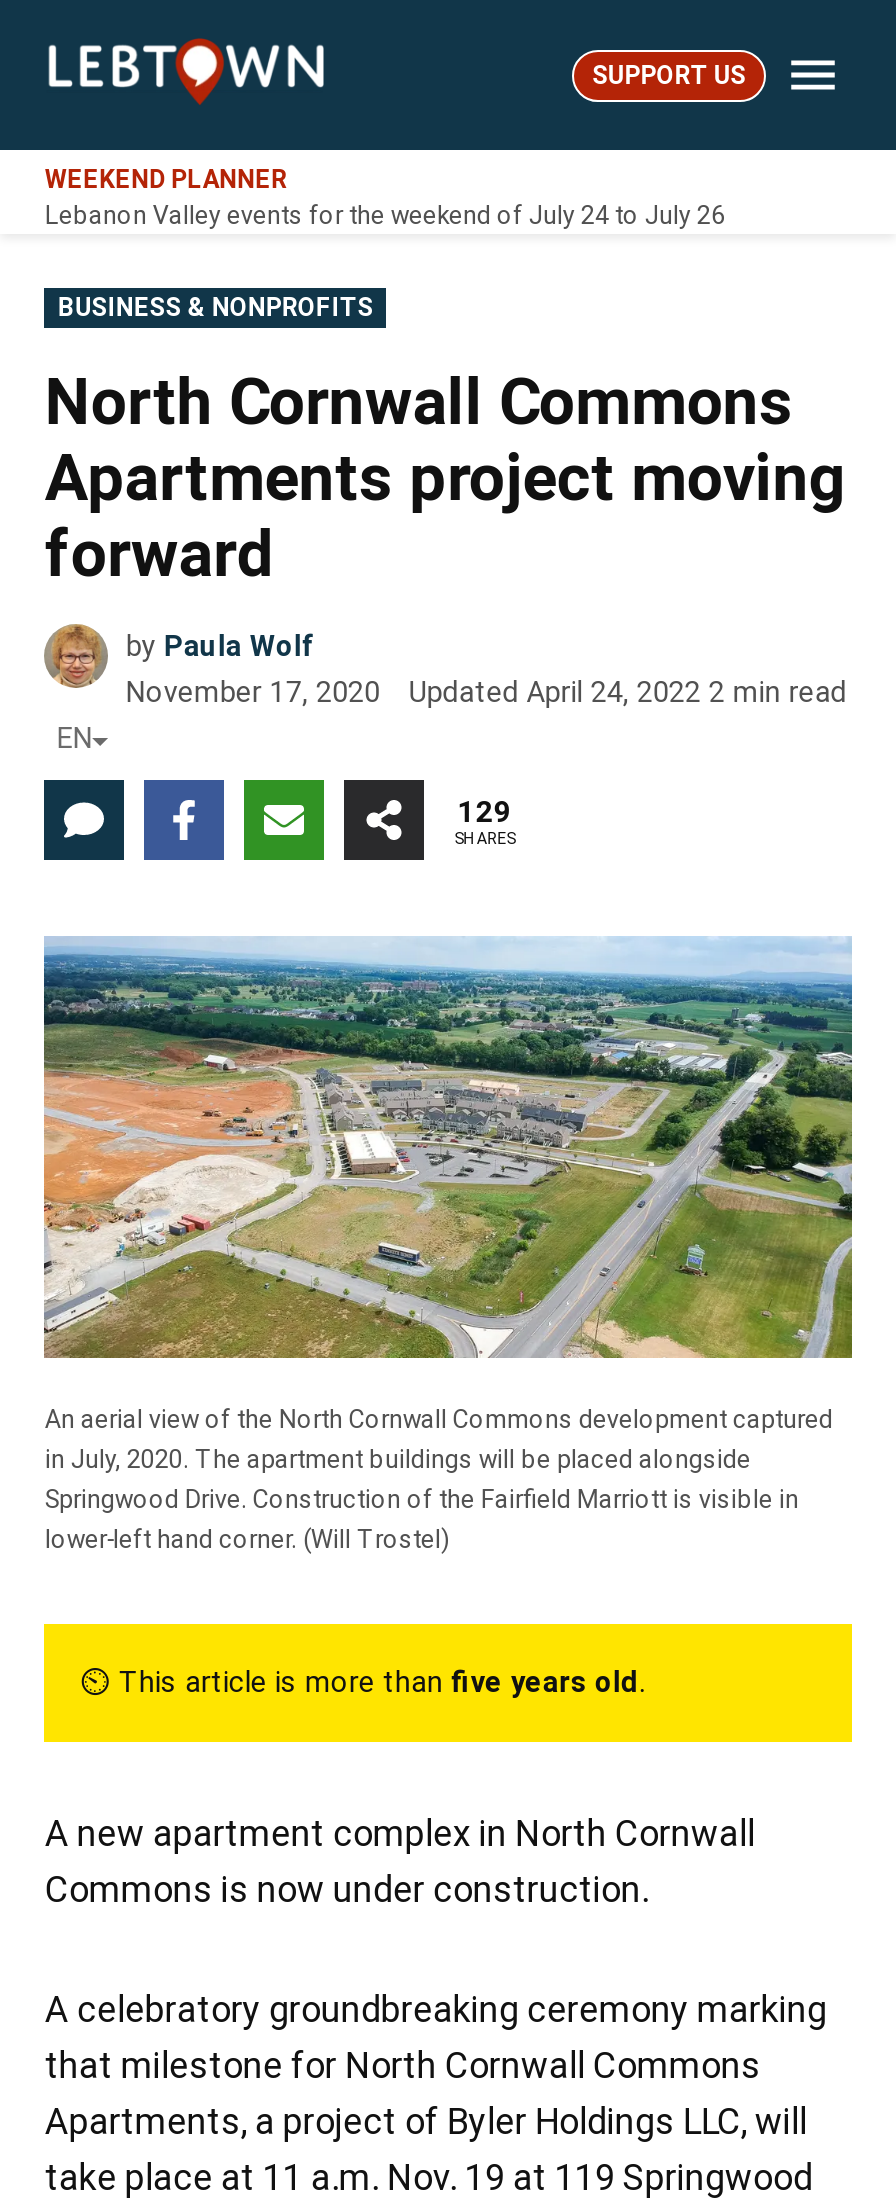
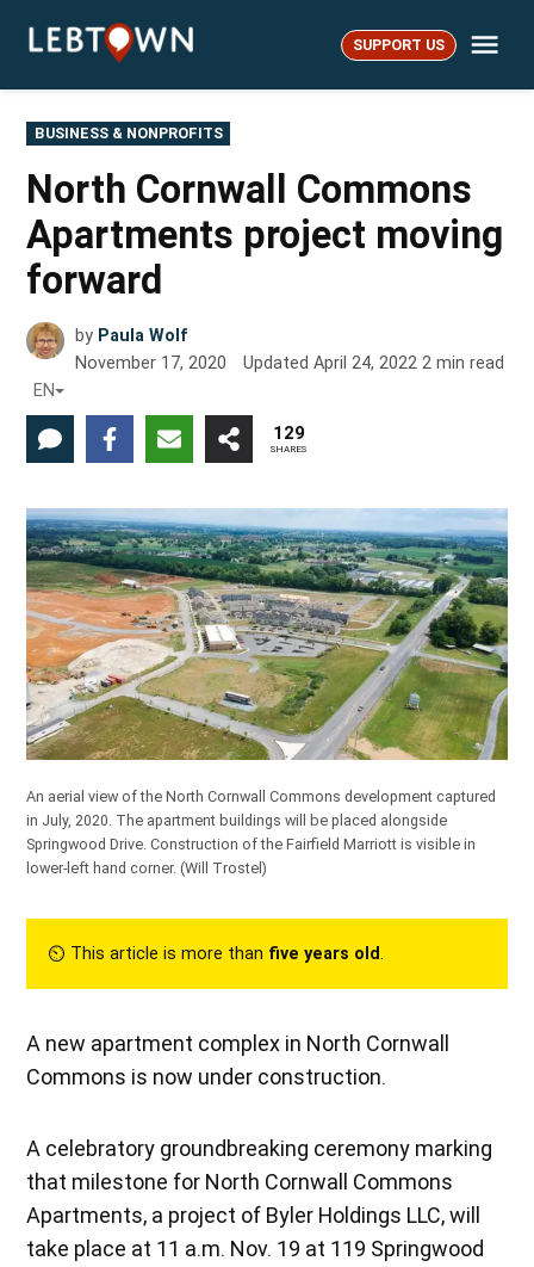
- WEEKEND PLANNER
- Lebanon Valley events for the weekend of July 24 to July 26
